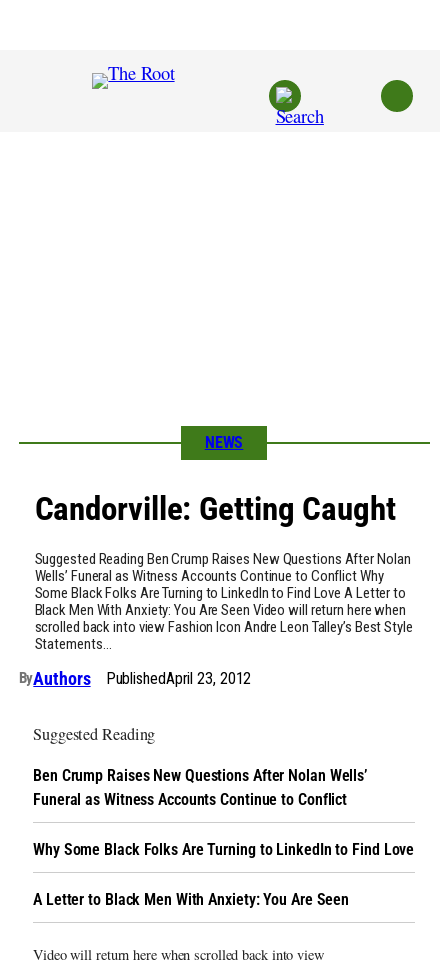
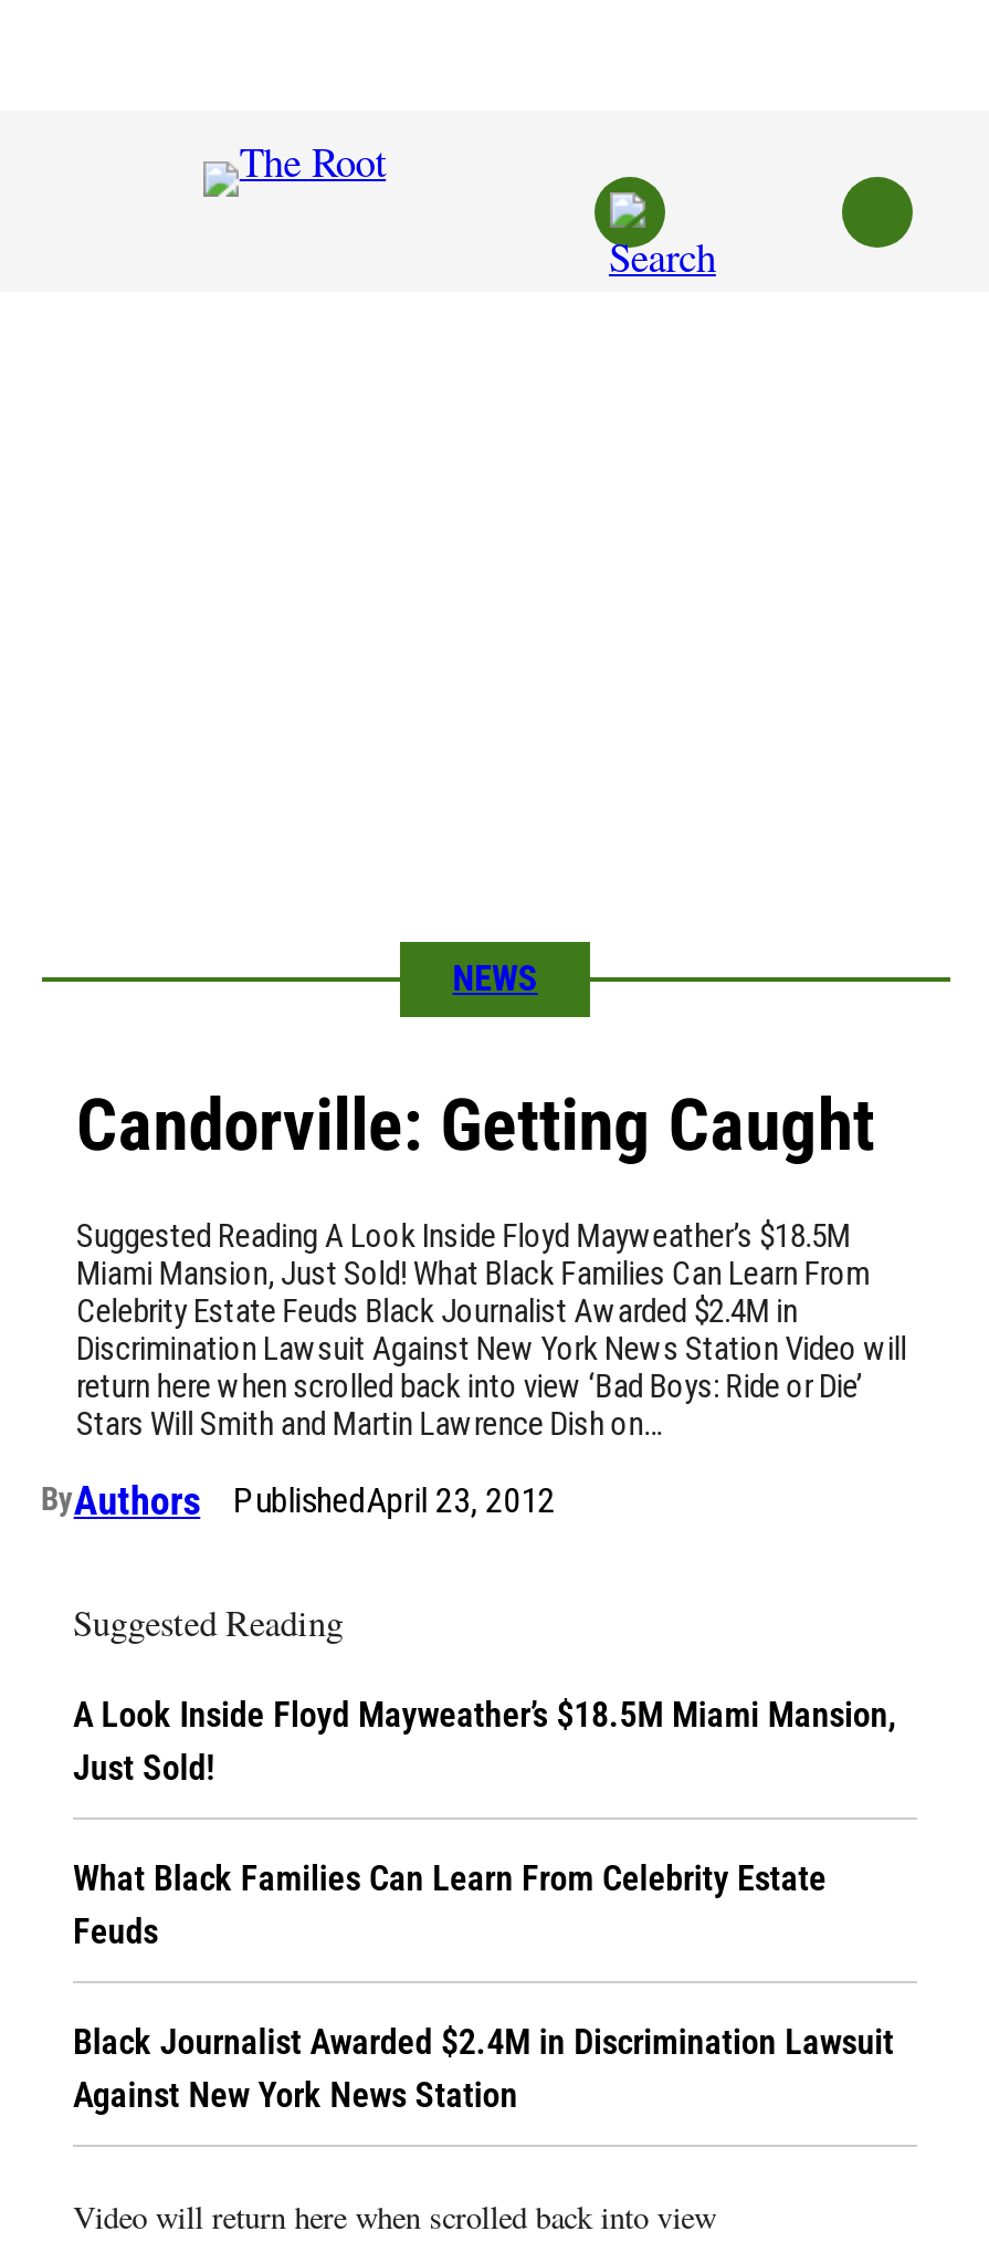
- Suggested Reading Ben Crump Raises New Questions After Nolan
- Wells’ Funeral as Witness Accounts Continue to Conflict Why
- Some Black Folks Are Turning to LinkedIn to Find Love A Letter to
- Black Men With Anxiety: You Are Seen Video will return here when
- scrolled back into view Fashion Icon Andre Leon Talley’s Best Style
- Statements…
+ Suggested Reading A Look Inside Floyd Mayweather’s $18.5M
+ Miami Mansion, Just Sold! What Black Families Can Learn From
+ Celebrity Estate Feuds Black Journalist Awarded $2.4M in
+ Discrimination Lawsuit Against New York News Station Video will
+ return here when scrolled back into view ‘Bad Boys: Ride or Die’
+ Stars Will Smith and Martin Lawrence Dish on…

- Ben Crump Raises New Questions After Nolan Wells’
- Funeral as Witness Accounts Continue to Conflict
+ A Look Inside Floyd Mayweather’s $18.5M Miami Mansion,
+ Just Sold!

- Why Some Black Folks Are Turning to LinkedIn to Find Love
+ What Black Families Can Learn From Celebrity Estate
+ Feuds

- A Letter to Black Men With Anxiety: You Are Seen
+ Black Journalist Awarded $2.4M in Discrimination Lawsuit
+ Against New York News Station
